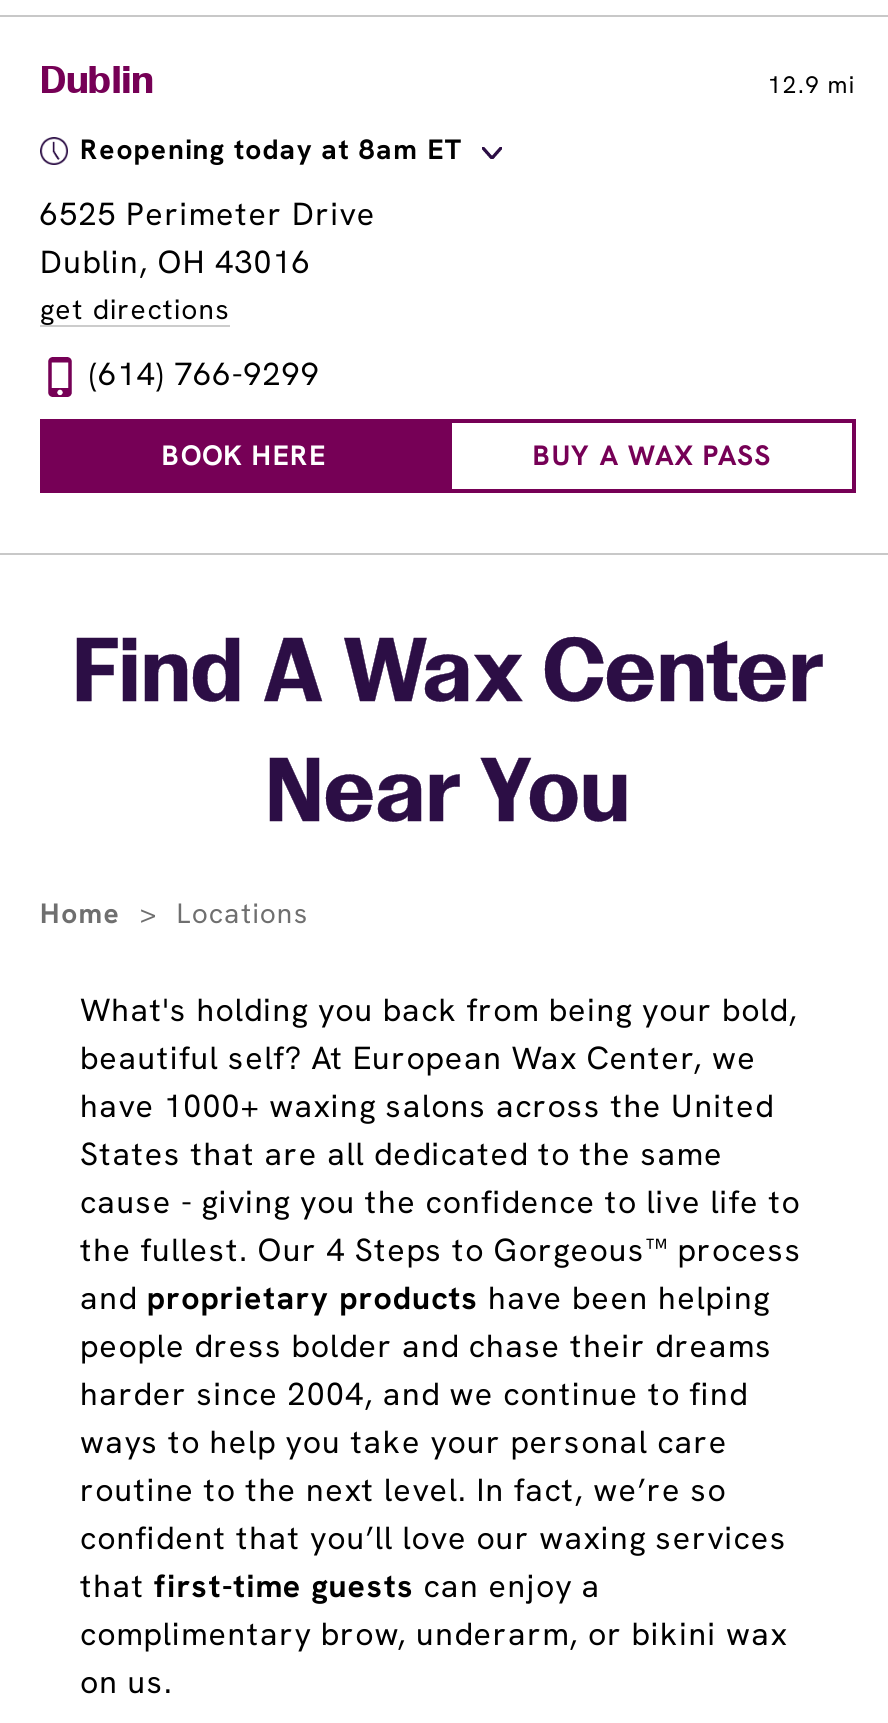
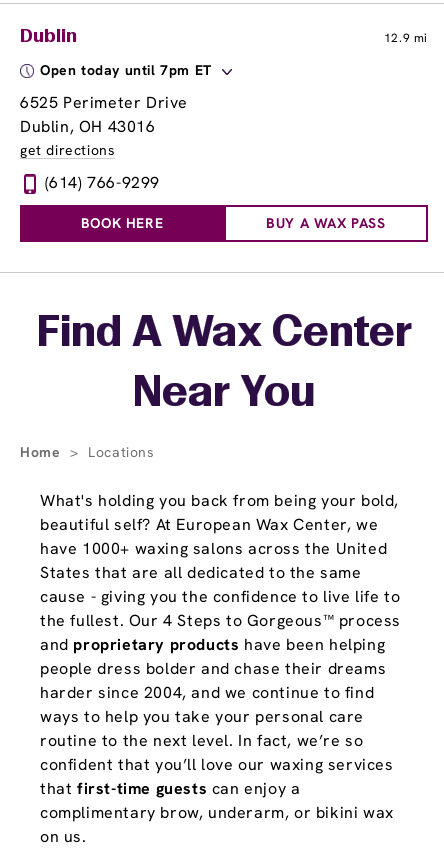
- Reopening today at 8am ET
+ Open today until 7pm ET
